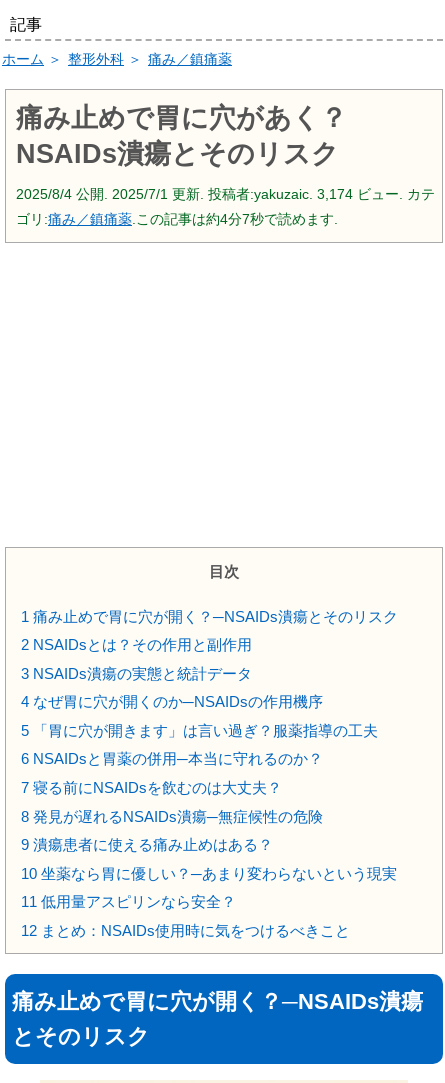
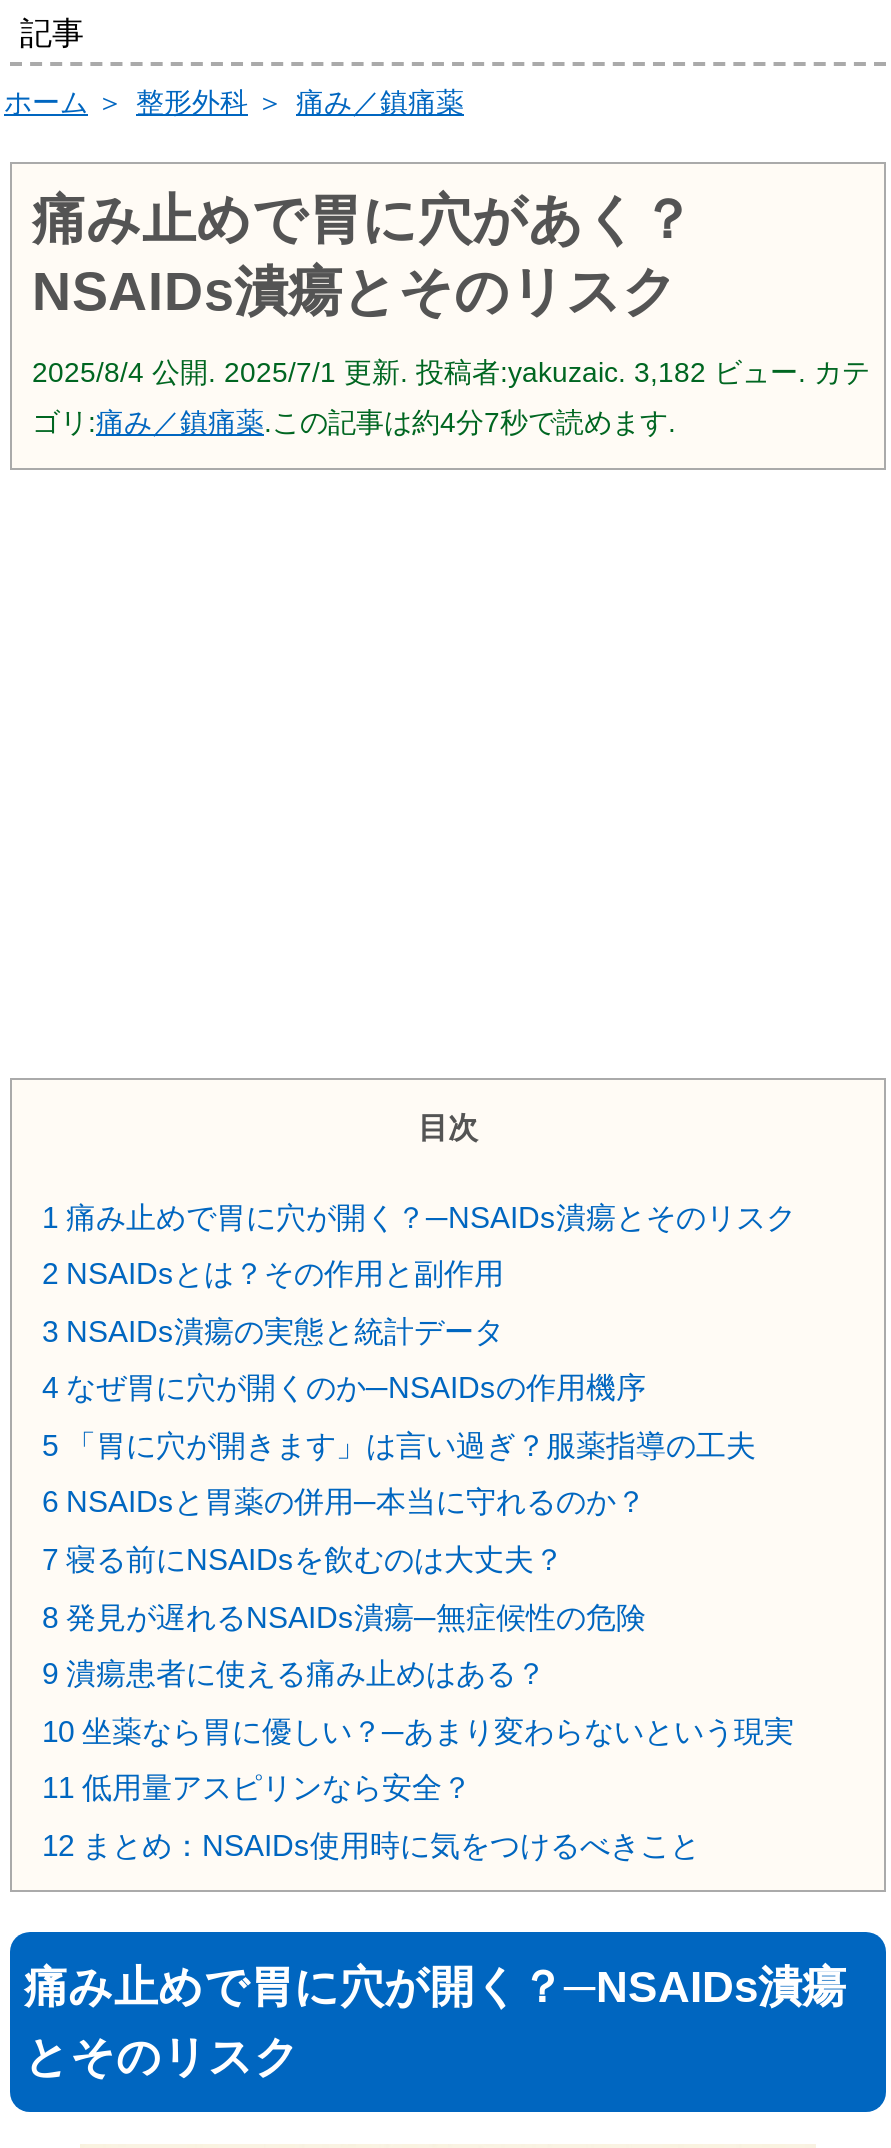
- 2025/8/4公開. 2025/7/1更新. 投稿者:yakuzaic. 3,174 ビュー. カテ
+ 2025/8/4公開. 2025/7/1更新. 投稿者:yakuzaic. 3,182 ビュー. カテ
